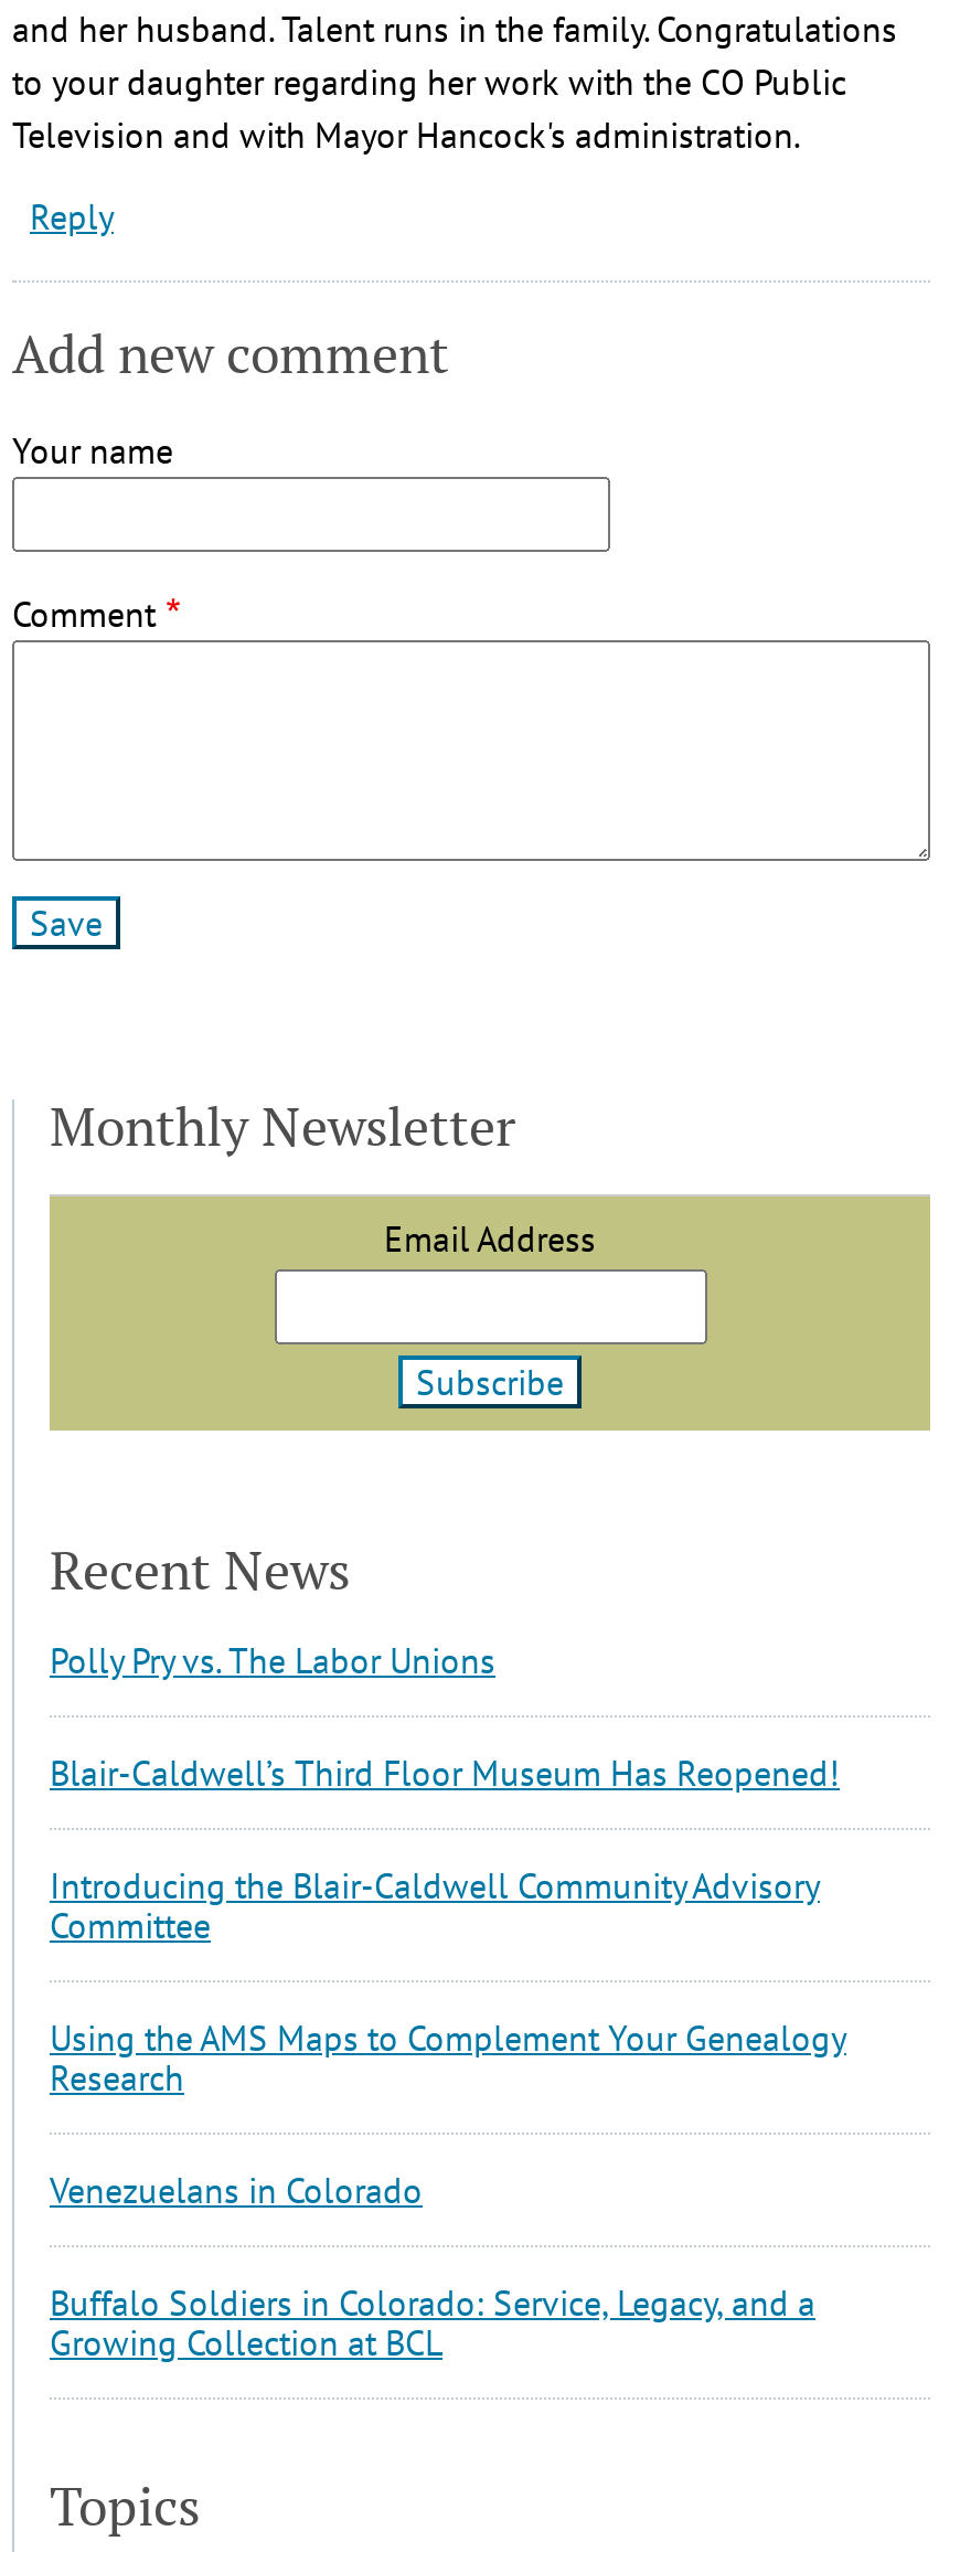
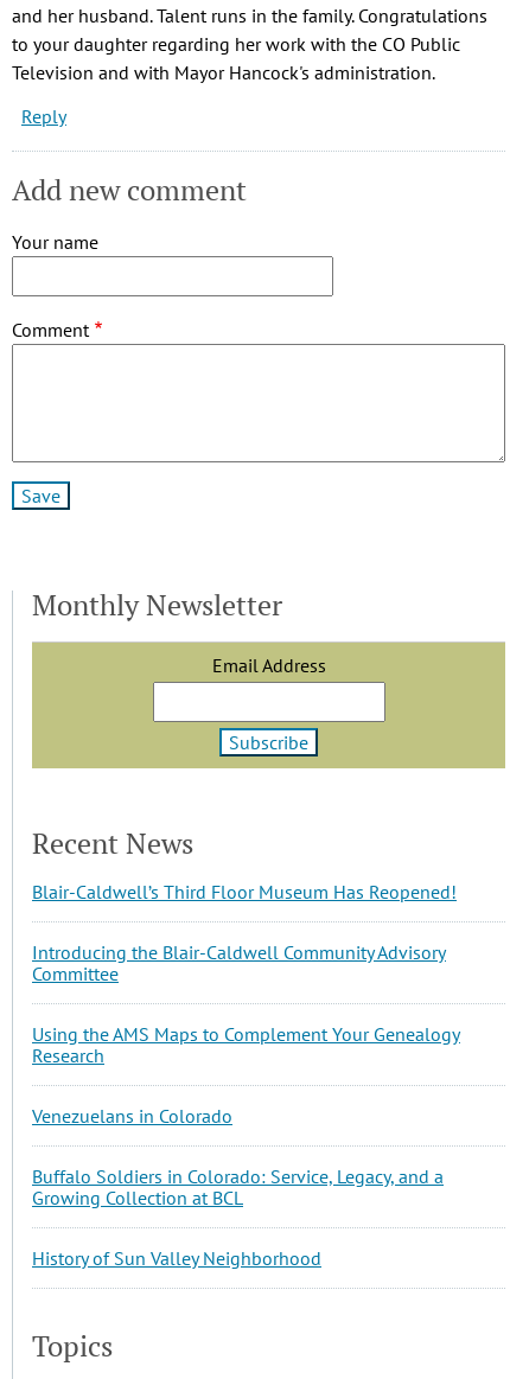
- Polly Pry vs. The Labor Unions

moved up: Blair-Caldwell’s Third Floor Museum Has Reopened! | Introducing the Blair-Caldwell Community Advisory | Committee | Using the AMS Maps to Complement Your Genealogy | Research | Venezuelans in Colorado | Buffalo Soldiers in Colorado: Service, Legacy, and a | Growing Collection at BCL

+ History of Sun Valley Neighborhood
